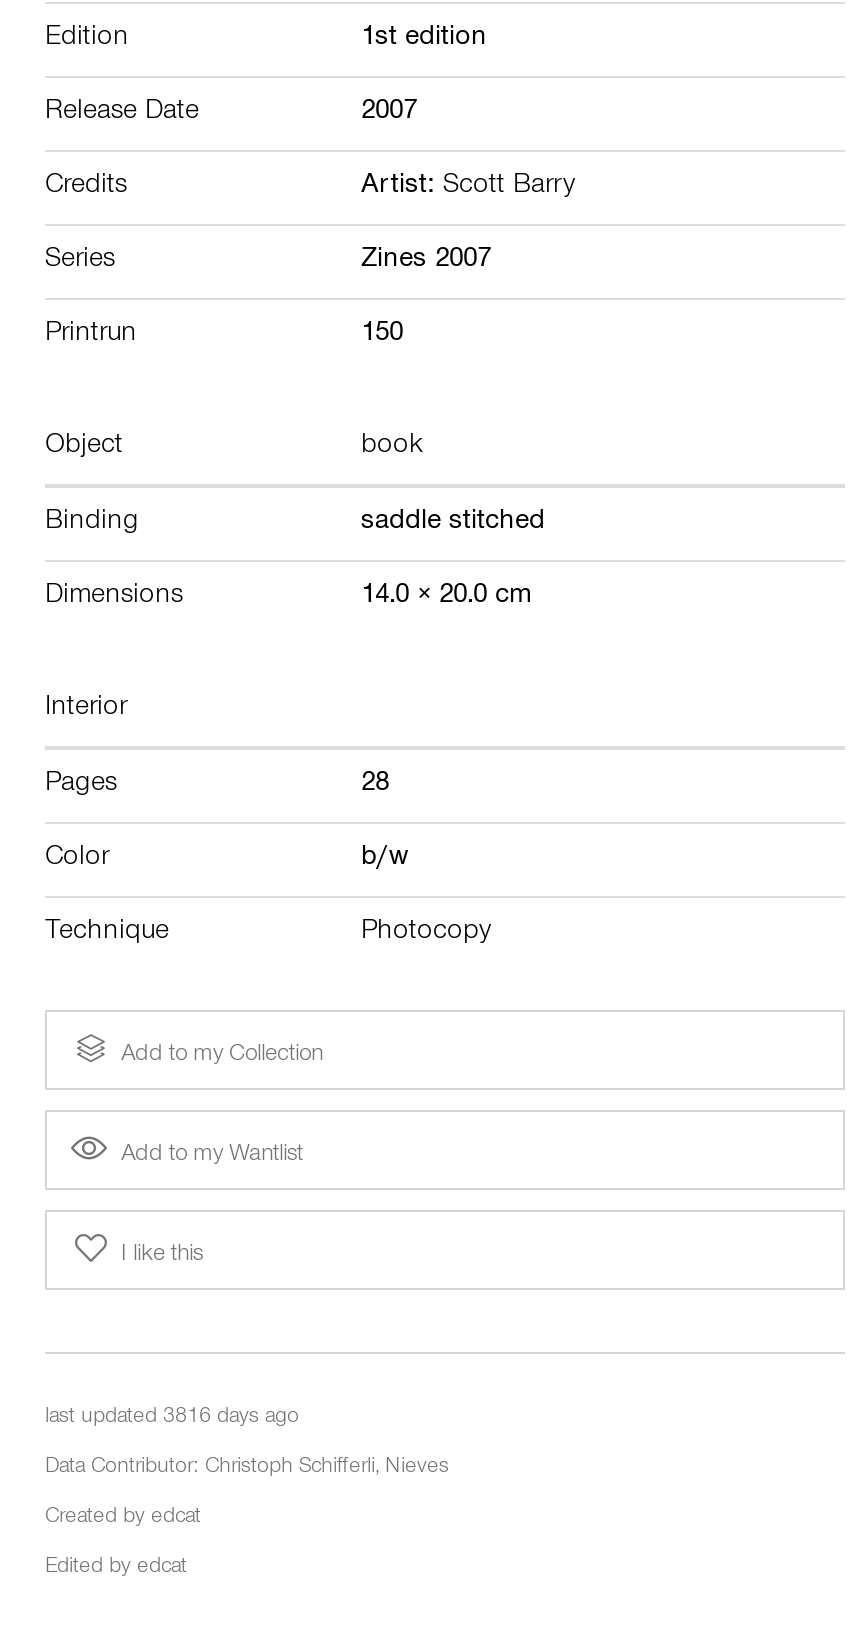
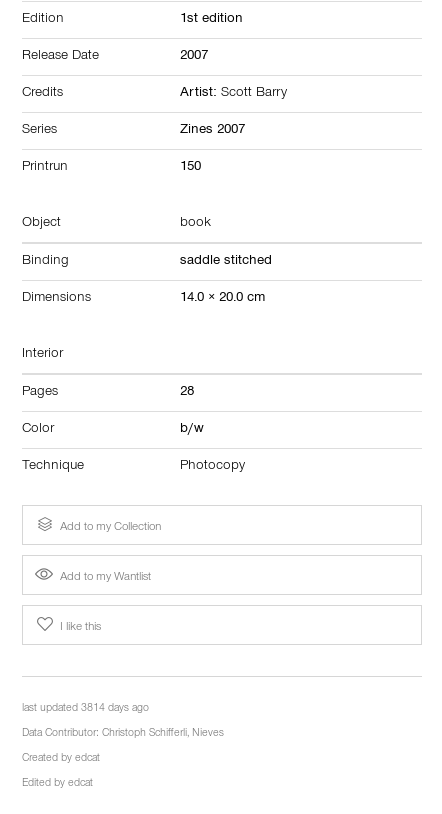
- last updated 3816 days ago
+ last updated 3814 days ago
